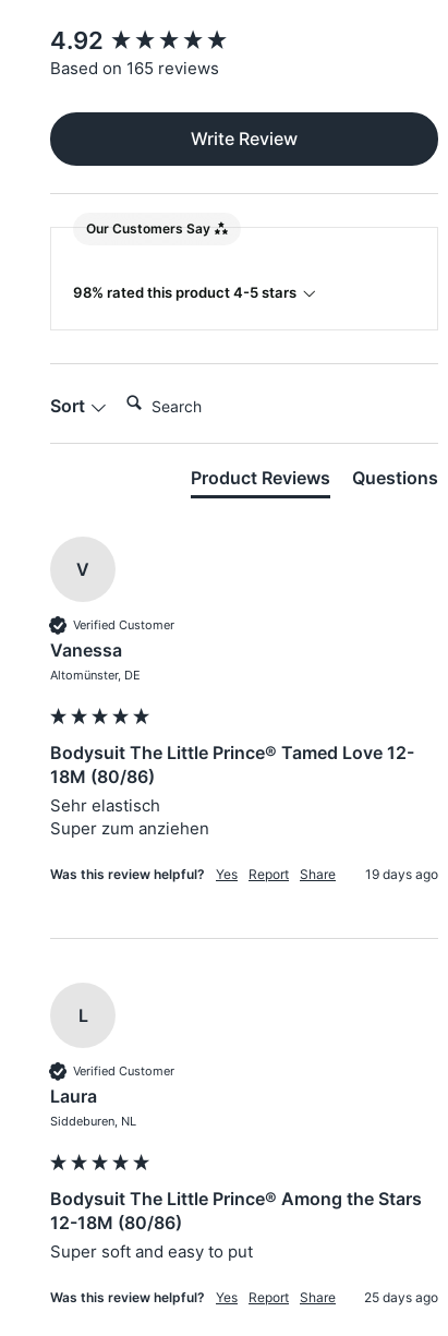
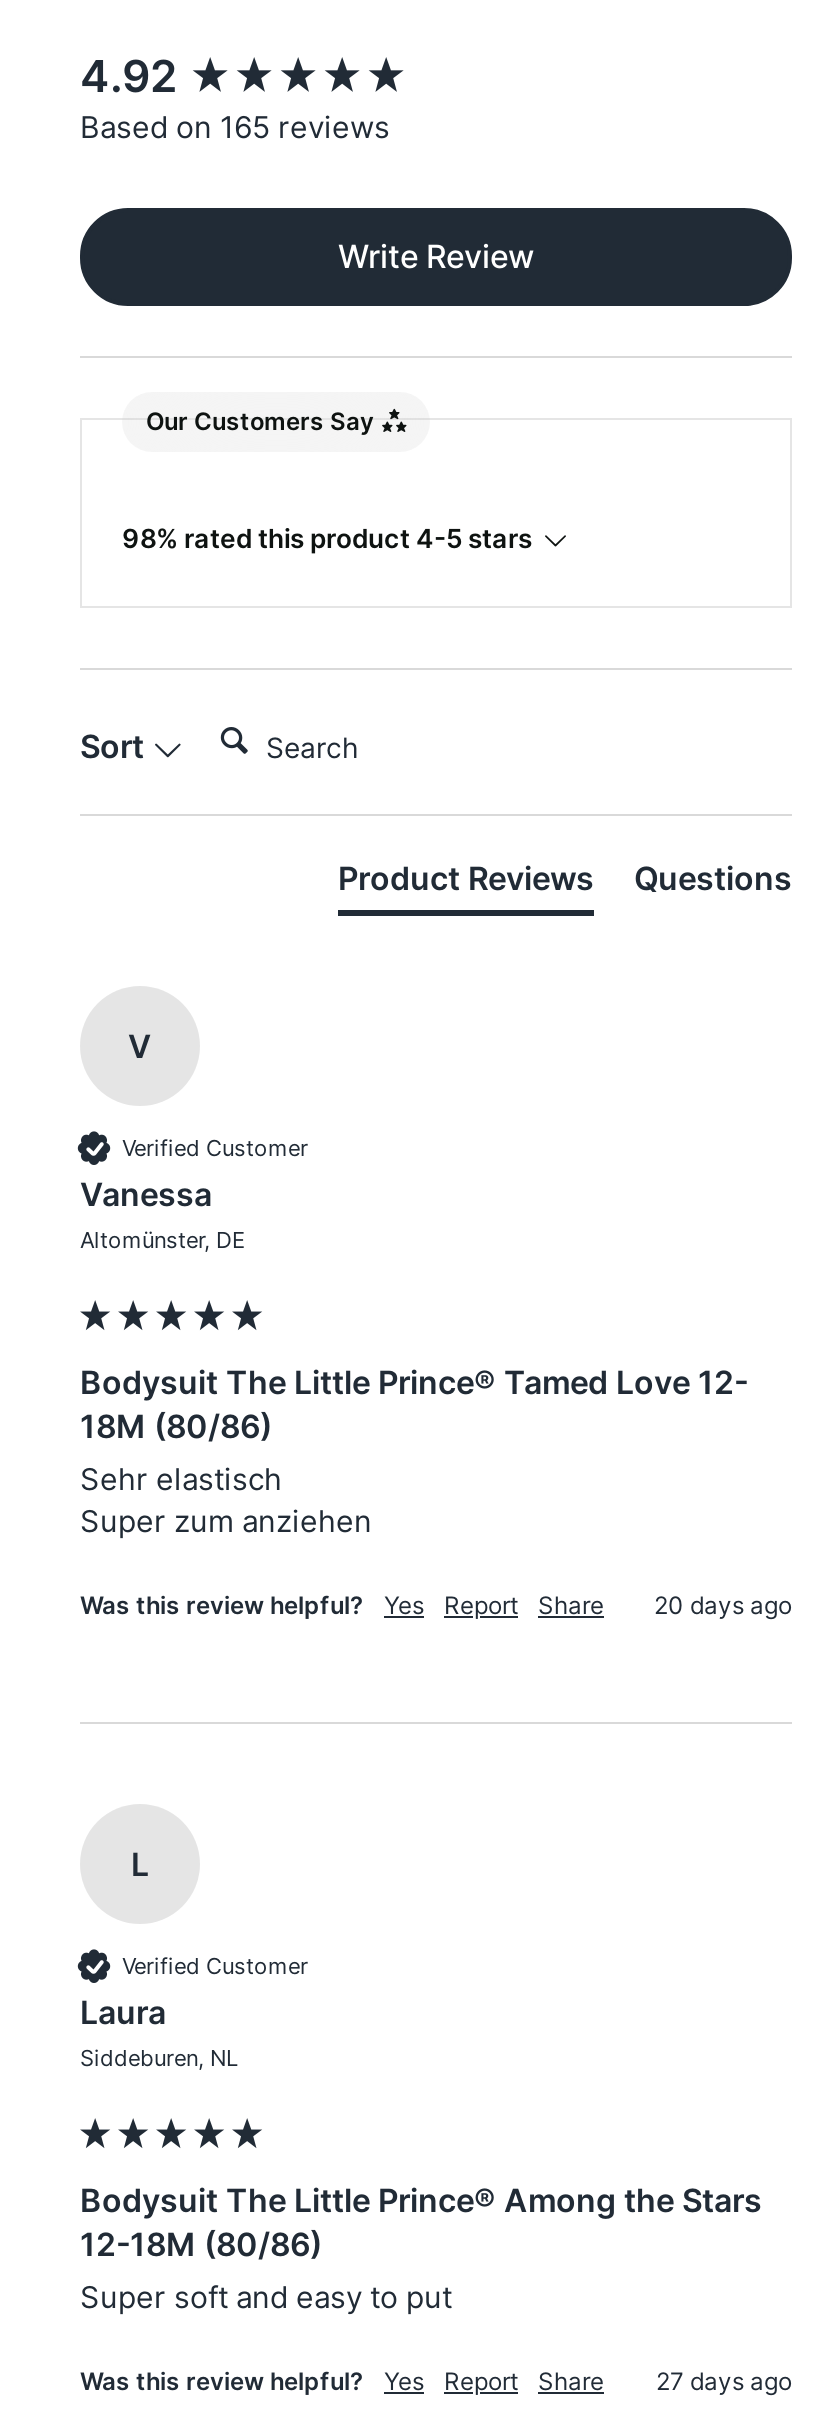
- Was this review helpful? Yes Report Share 19 days ago
+ Was this review helpful? Yes Report Share 20 days ago

- Was this review helpful? Yes Report Share 25 days ago
+ Was this review helpful? Yes Report Share 27 days ago
